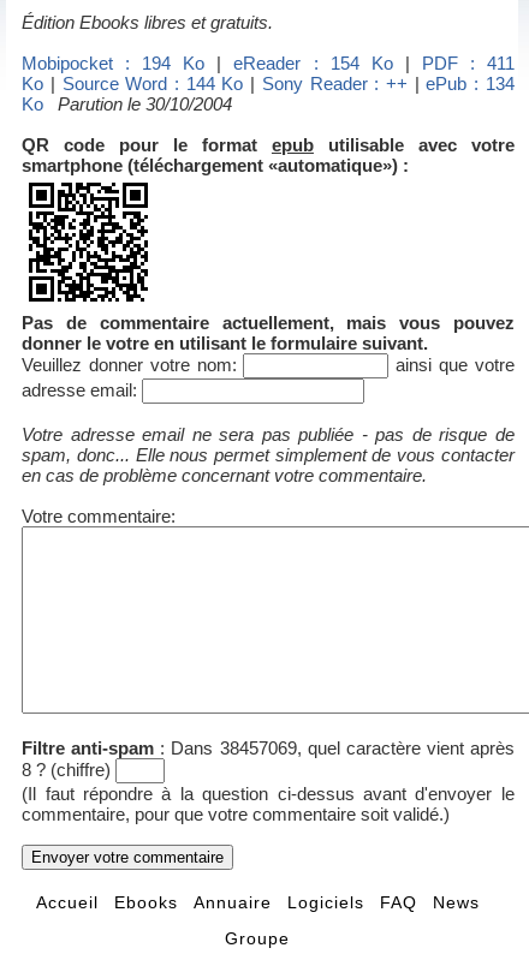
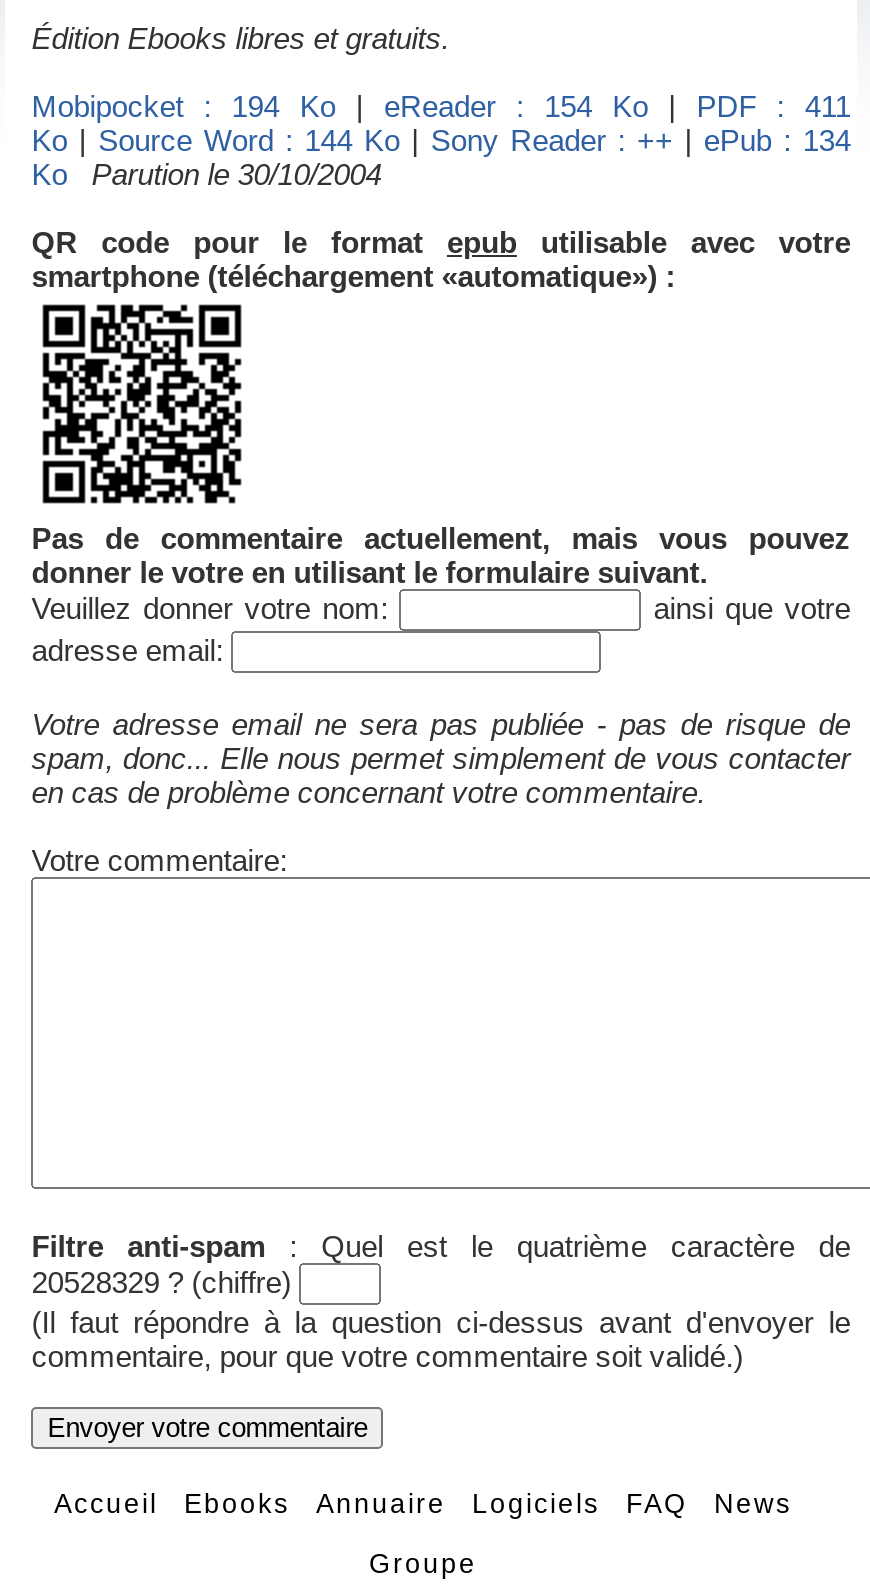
- Filtre anti-spam: Dans 38457069, quel caractère vient après
+ Filtre anti-spam: Quel est le quatrième caractère de

- 8 ? (chiffre)
+ 20528329 ? (chiffre)
